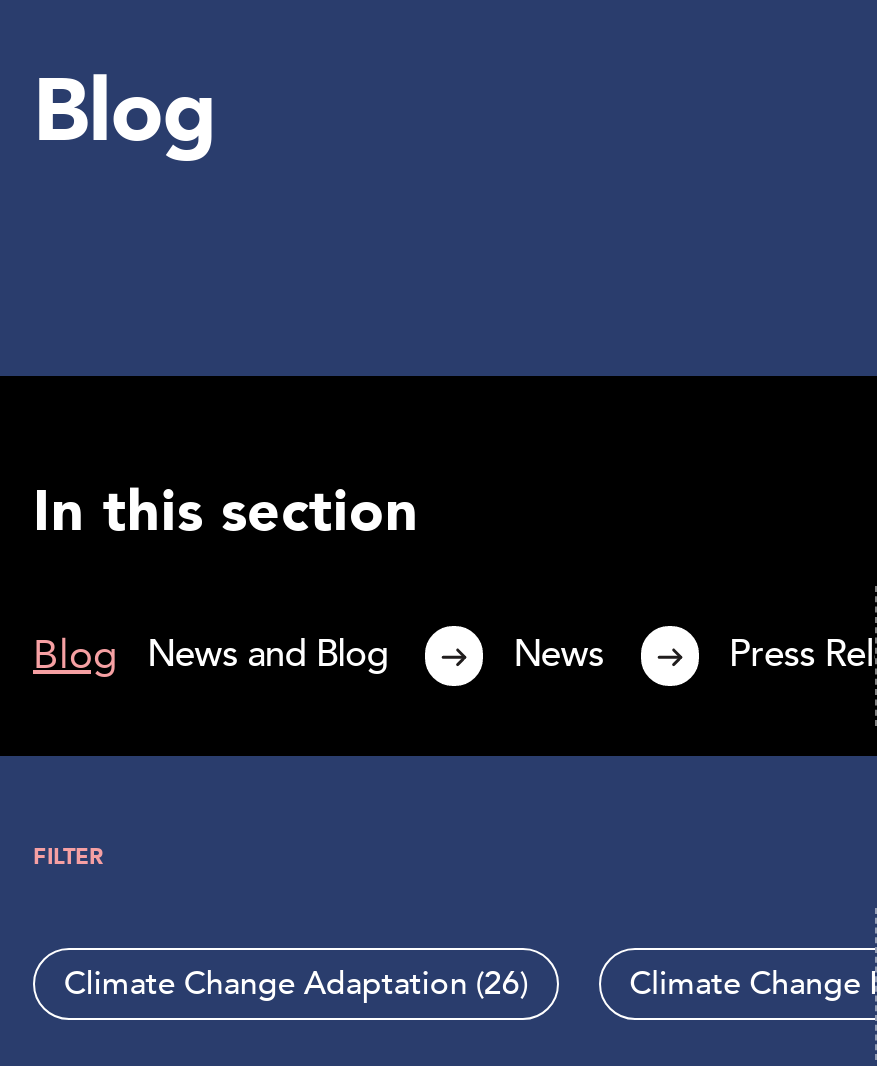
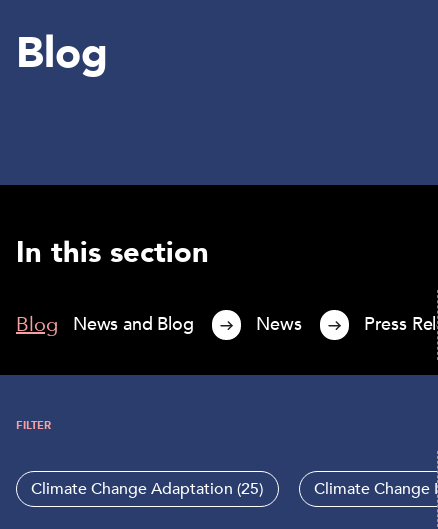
- Climate Change Adaptation (26)
+ Climate Change Adaptation (25)
